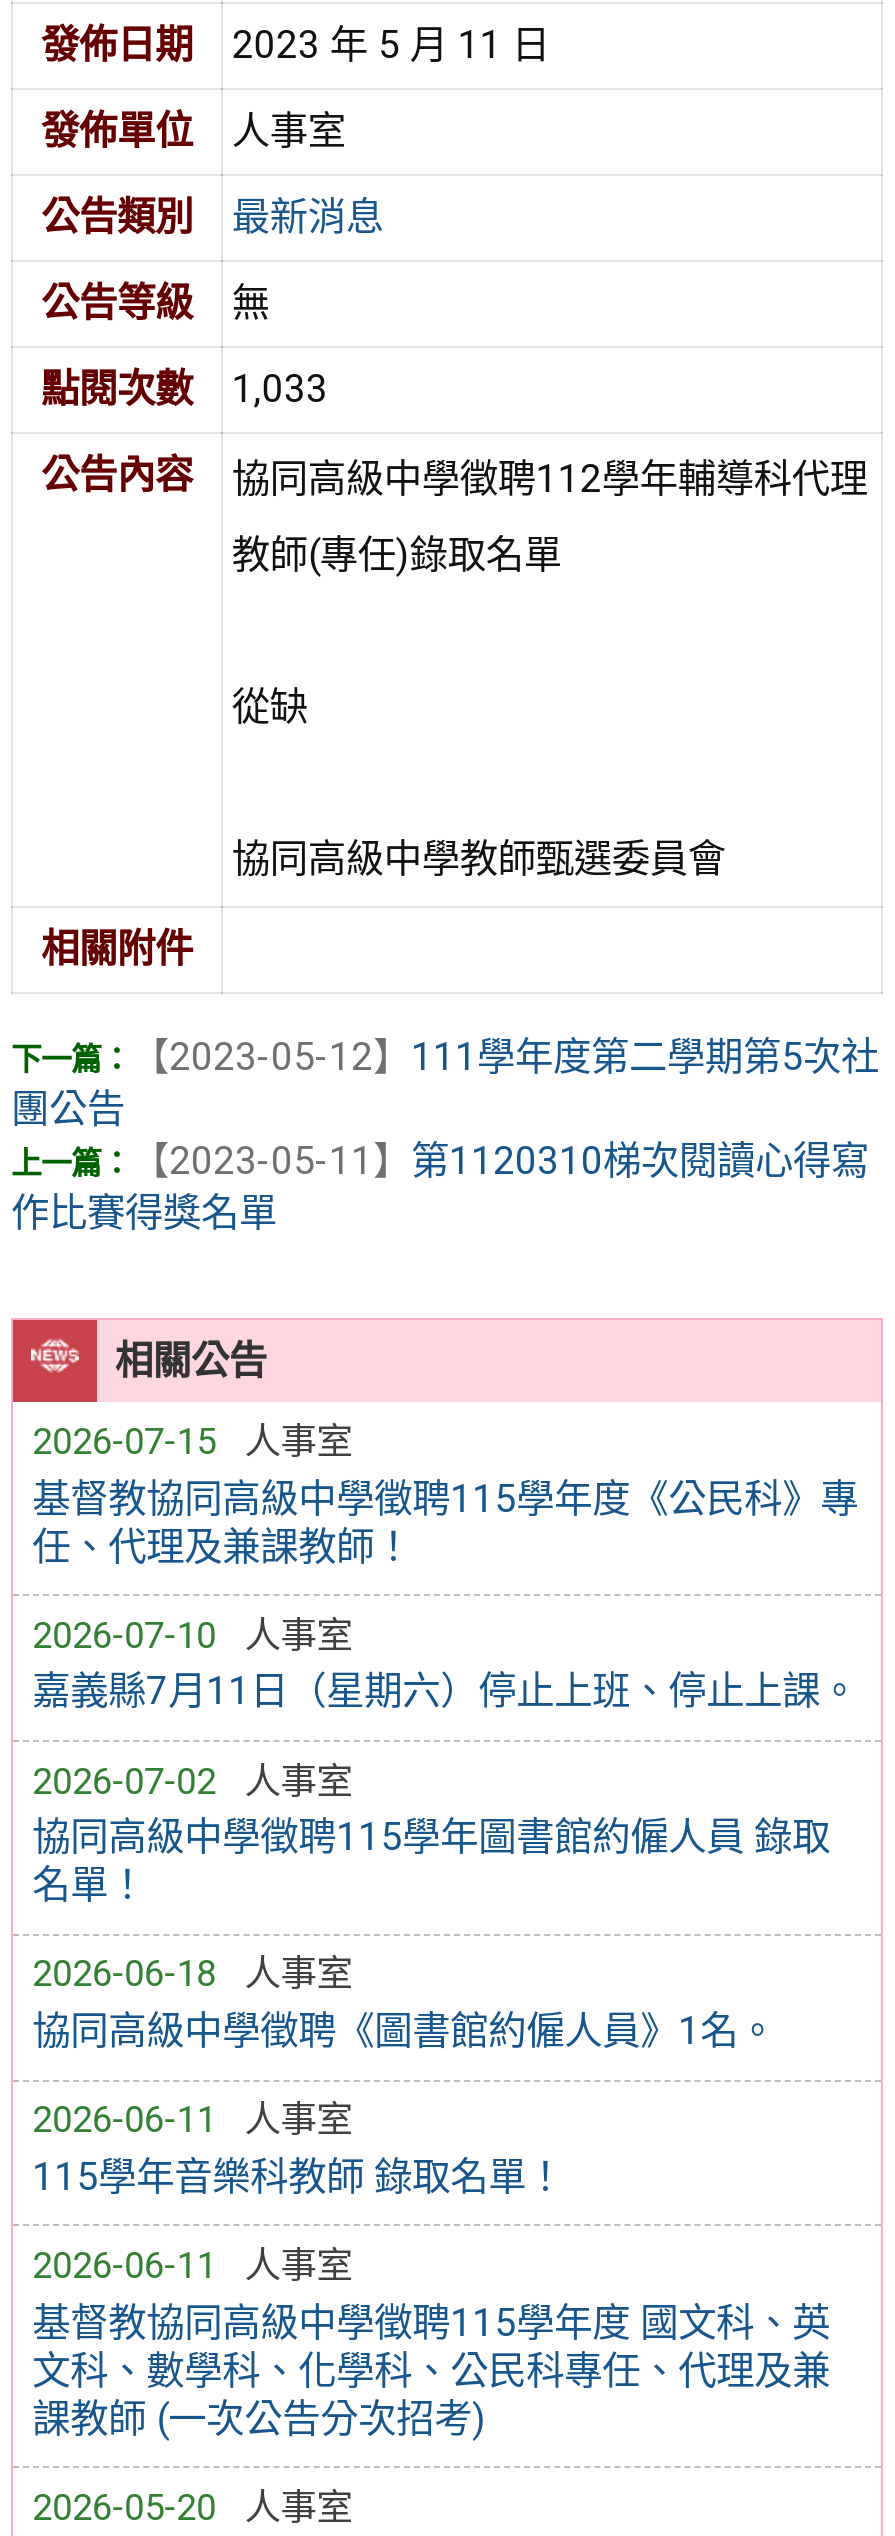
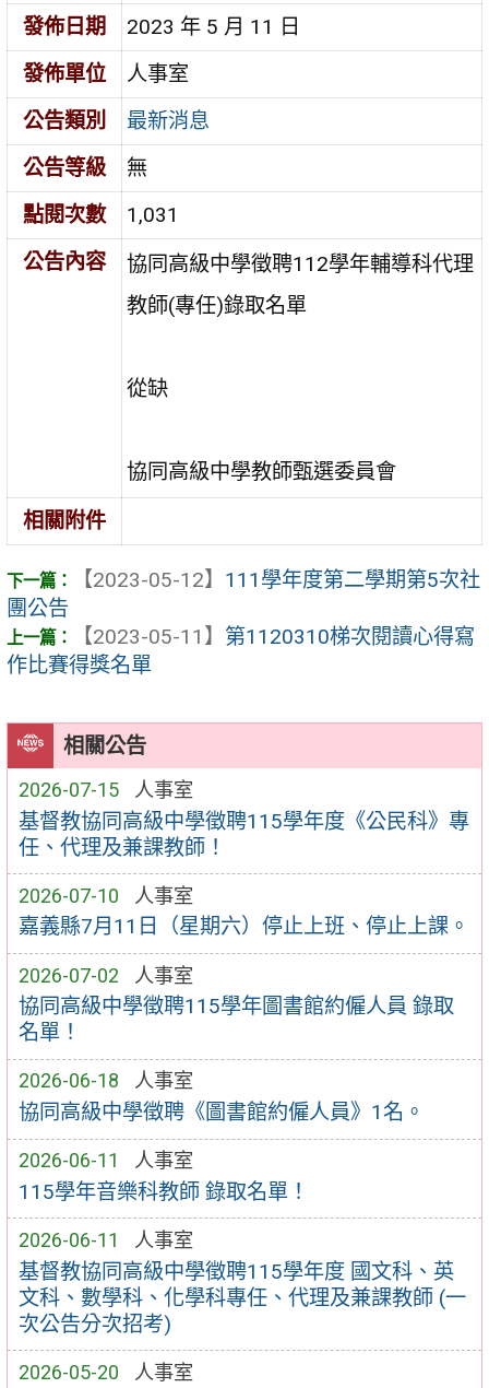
- 點閱次數 1,033
+ 點閱次數 1,031

- 文科、數學科、化學科、公民科專任、代理及兼
- 課教師 (一次公告分次招考)
+ 文科、數學科、化學科專任、代理及兼課教師 (一
+ 次公告分次招考)
